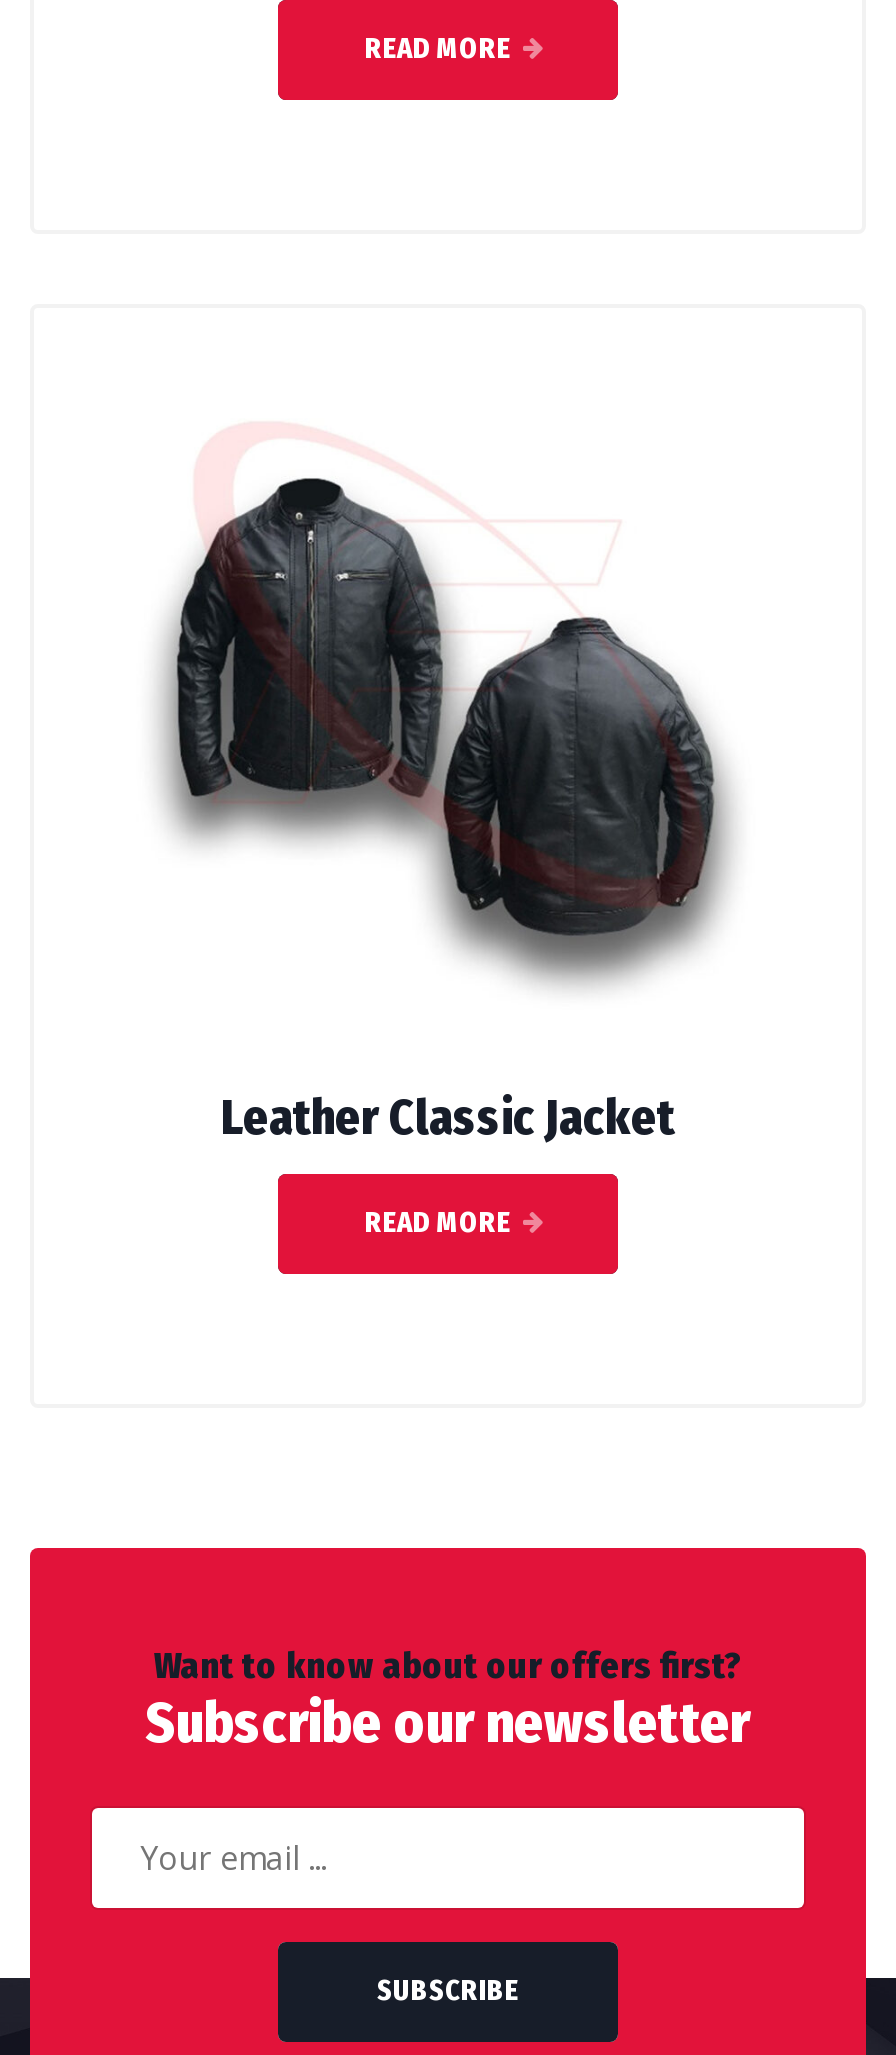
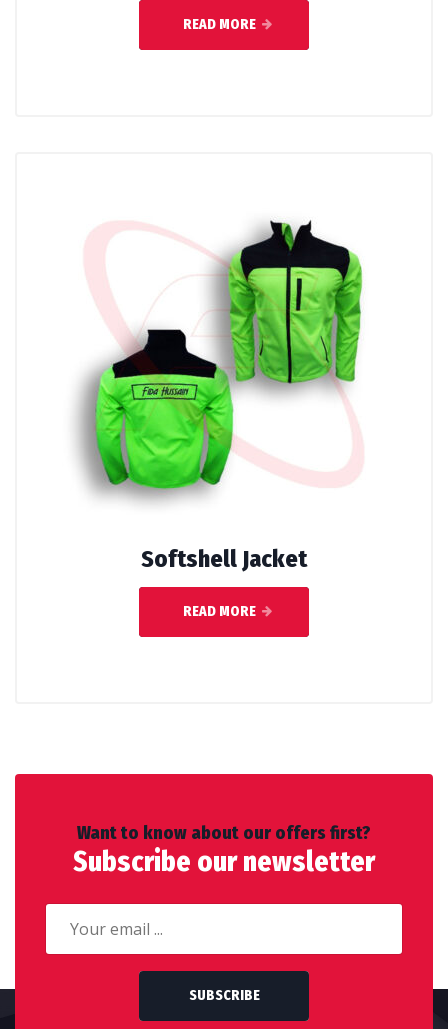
- [image]
+ [image]

- Leather Classic Jacket
+ Softshell Jacket
